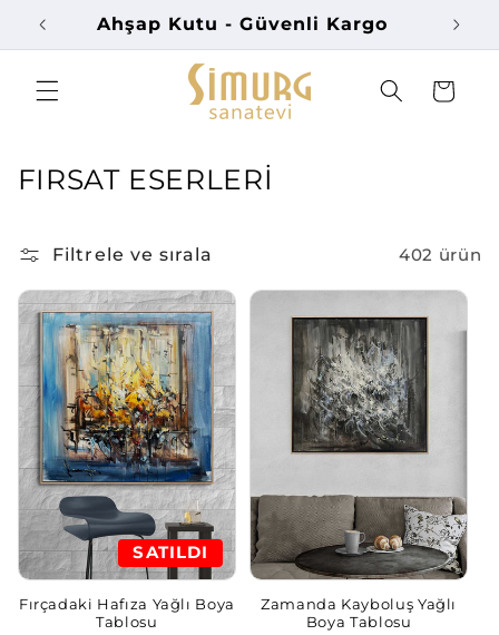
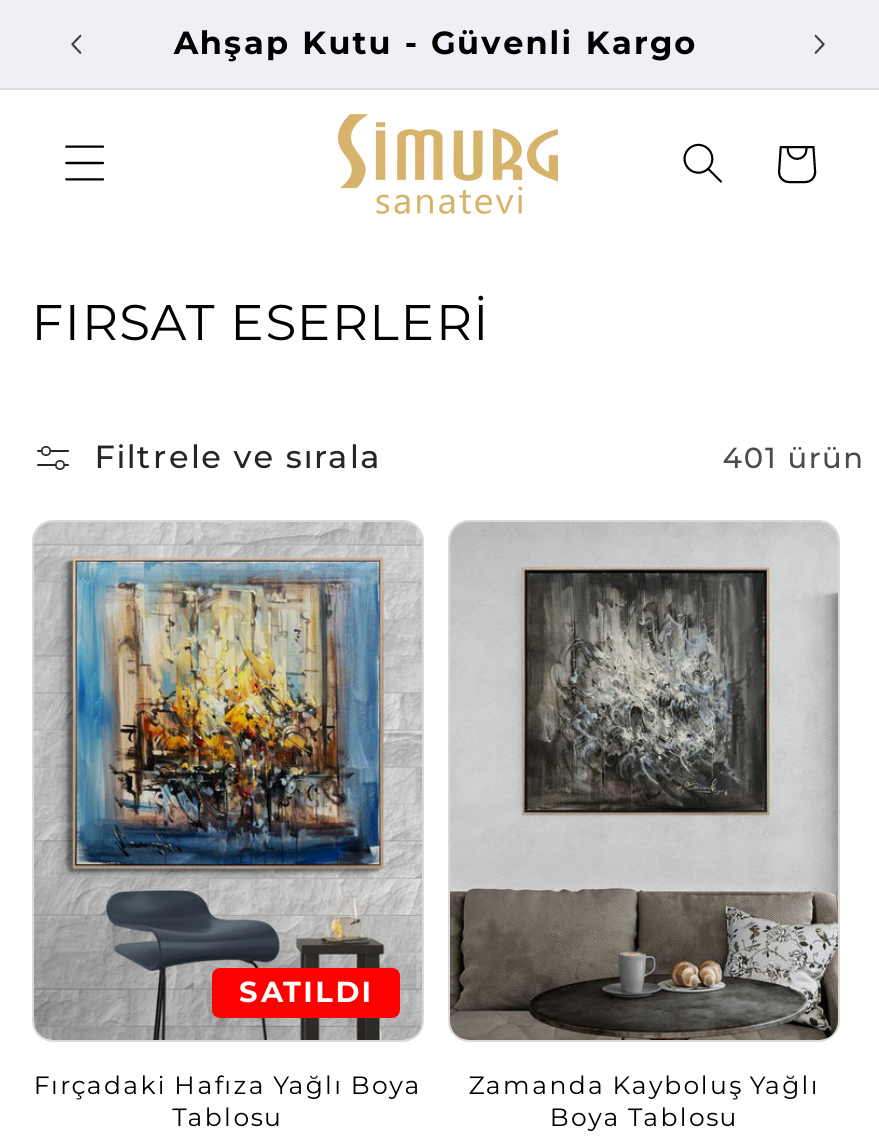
- 402 ürün
+ 401 ürün
